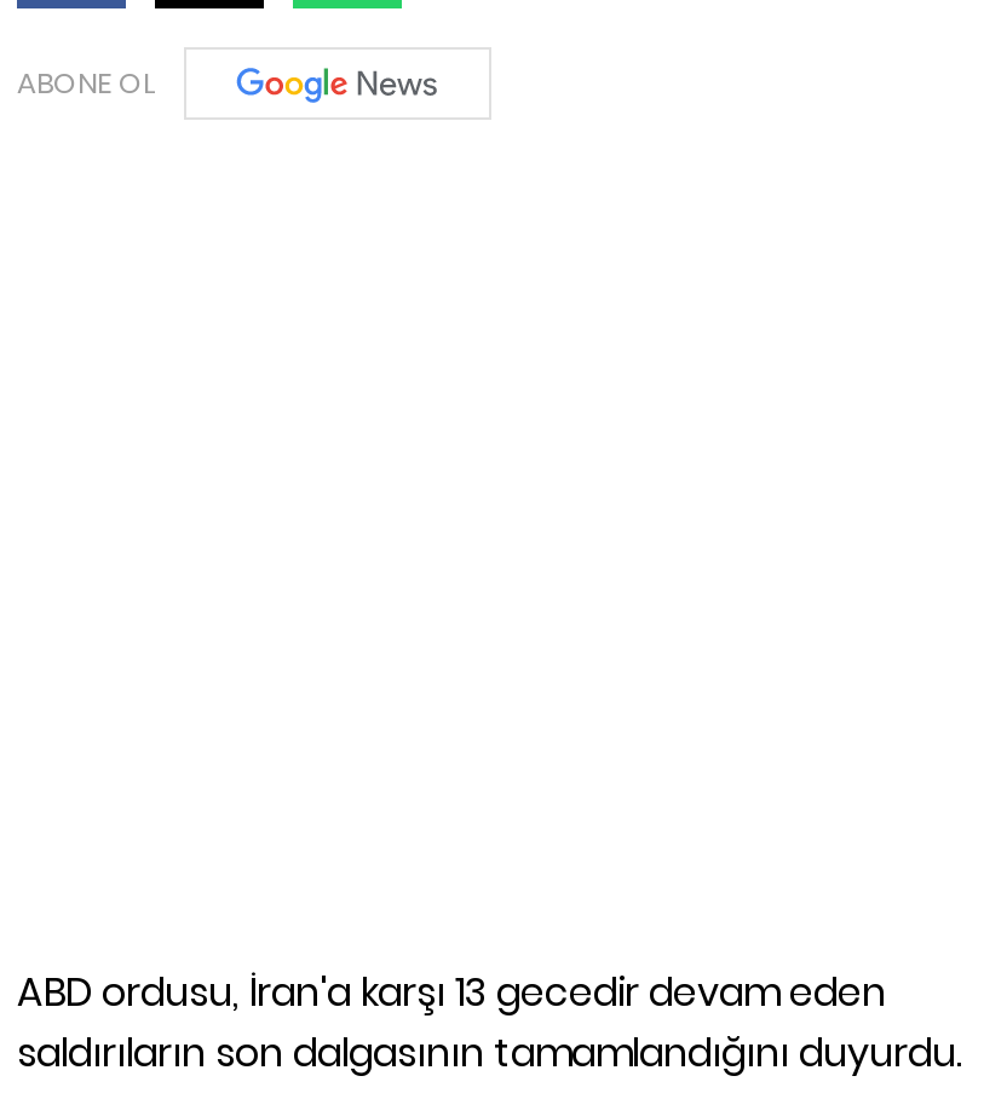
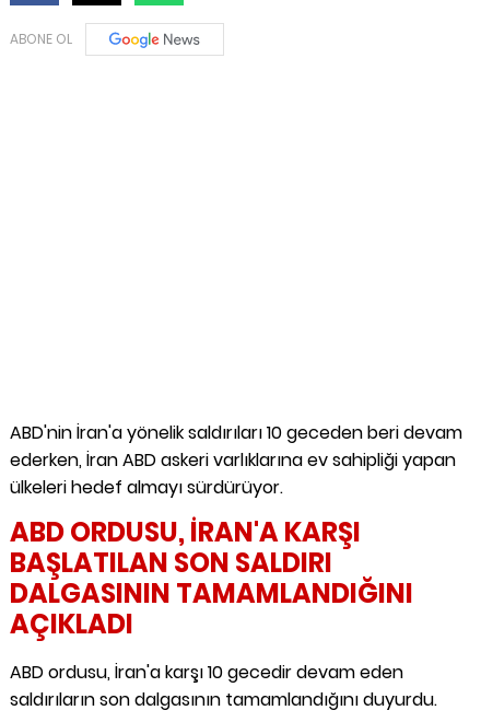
- ABD ordusu, İran'a karşı 13 gecedir devam eden
+ ABD'nin İran'a yönelik saldırıları 10 geceden beri devam
+ ederken, İran ABD askeri varlıklarına ev sahipliği yapan
+ ülkeleri hedef almayı sürdürüyor.
+ ABD ORDUSU, İRAN'A KARŞI
+ BAŞLATILAN SON SALDIRI
+ DALGASININ TAMAMLANDIĞINI
+ AÇIKLADI
+ ABD ordusu, İran'a karşı 10 gecedir devam eden
